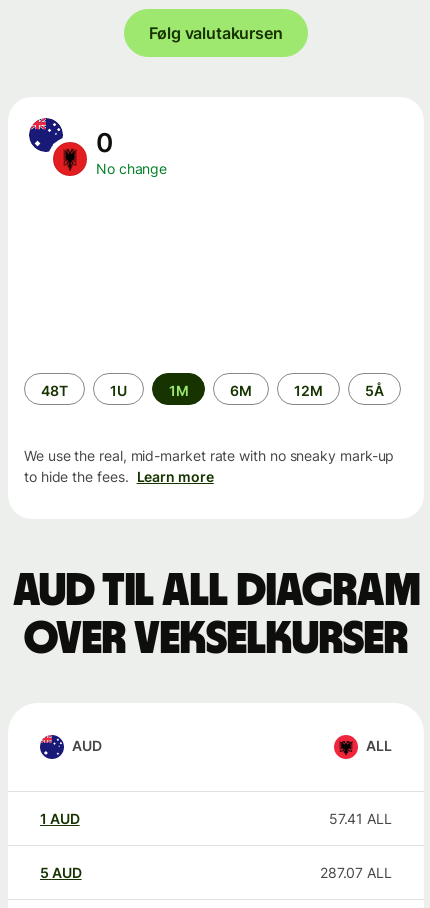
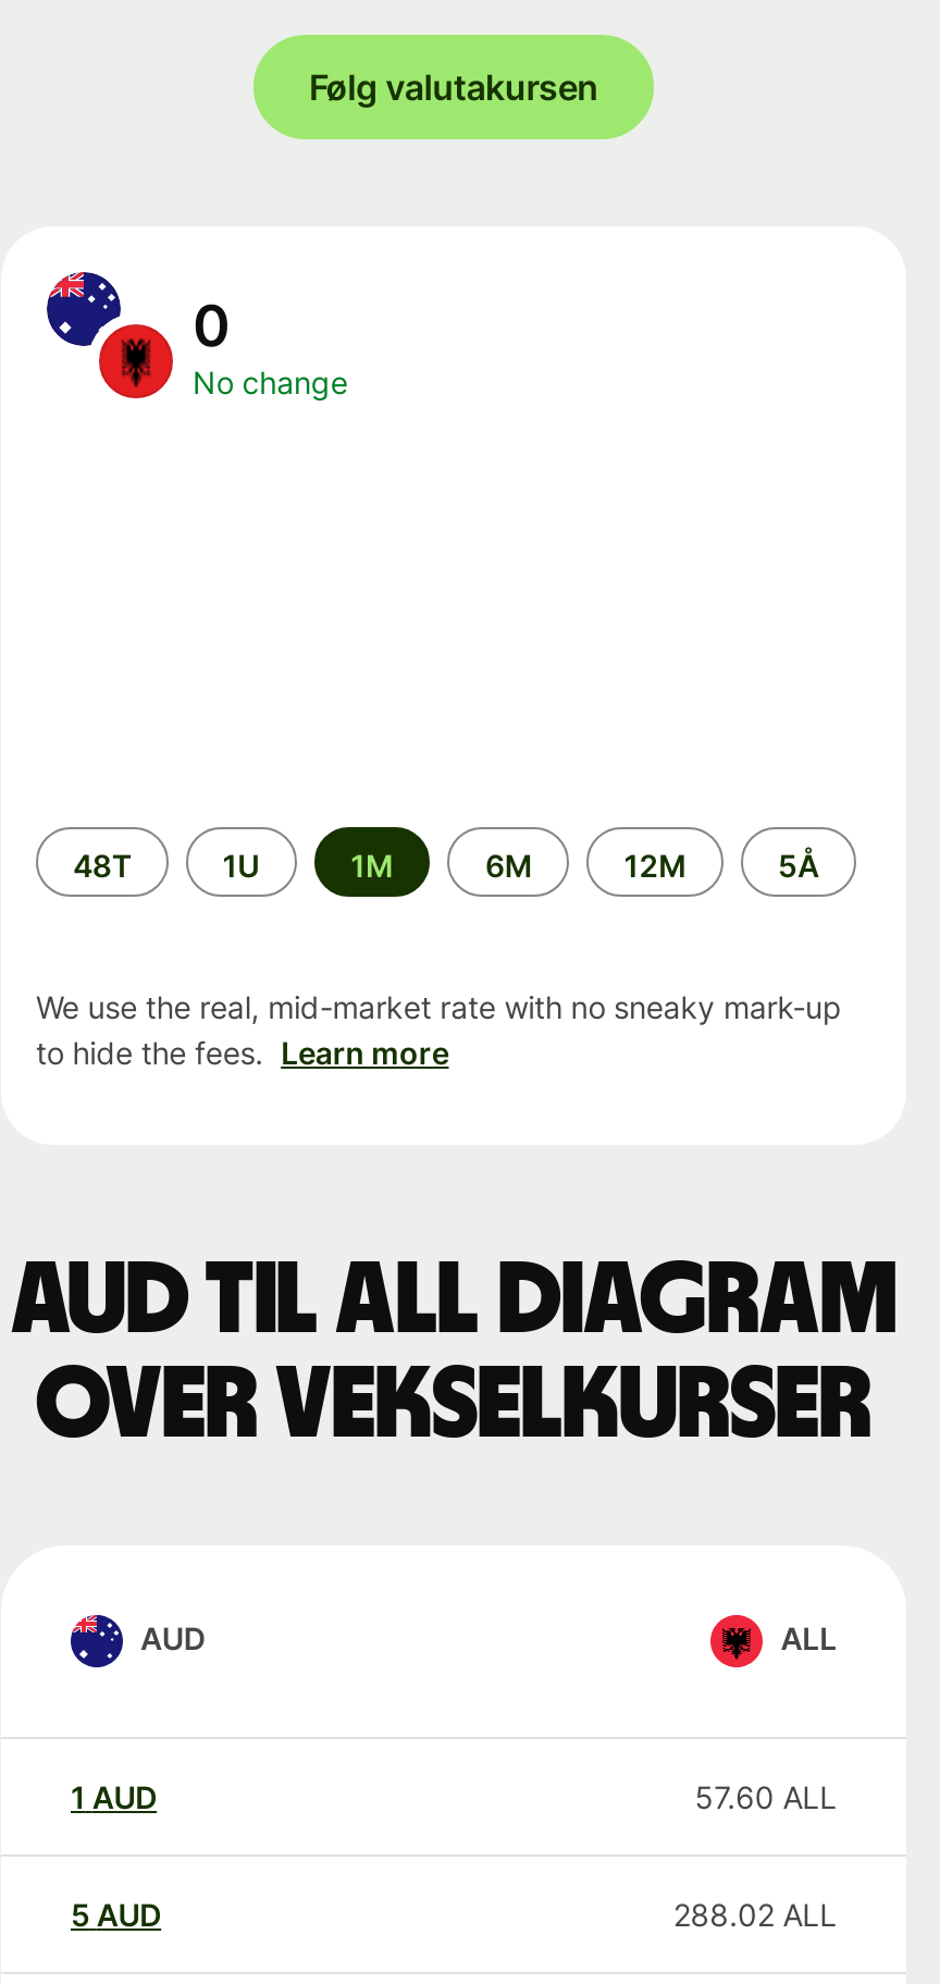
- 57.41 ALL
+ 57.60 ALL

- 287.07 ALL
+ 288.02 ALL
